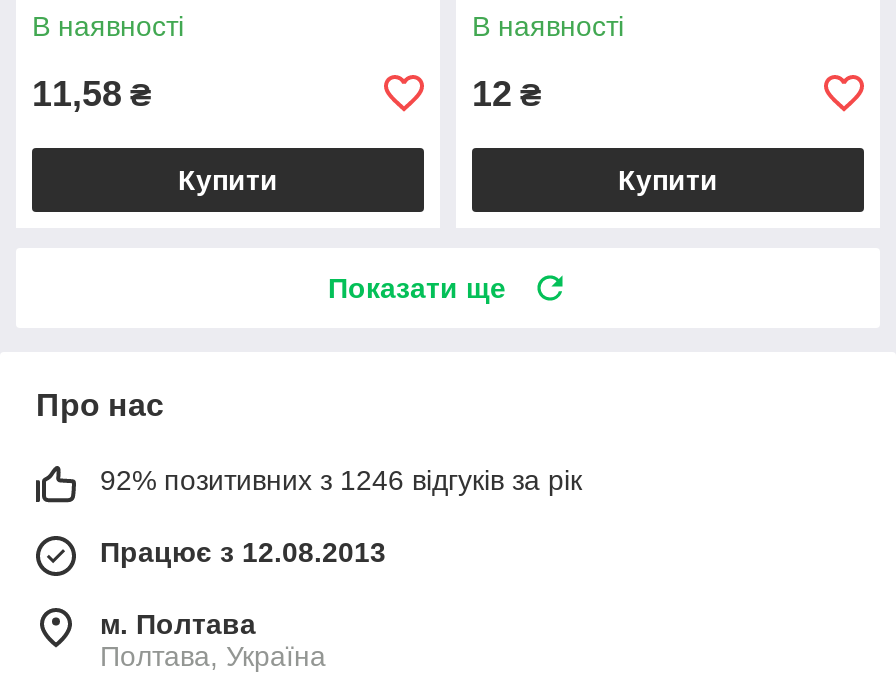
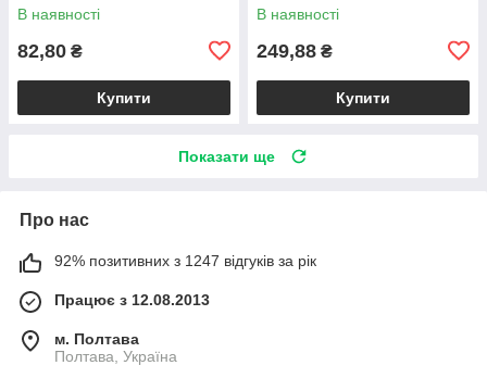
- 11,58 ₴
+ 82,80 ₴

- 12 ₴
+ 249,88 ₴

- 92% позитивних з 1246 відгуків за рік
+ 92% позитивних з 1247 відгуків за рік
